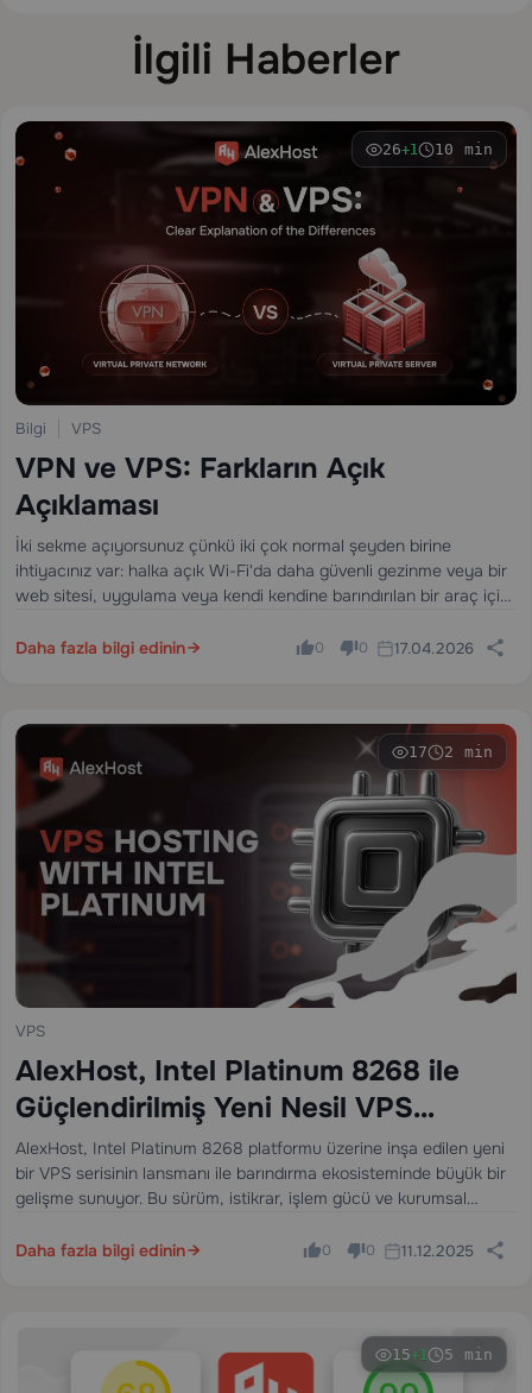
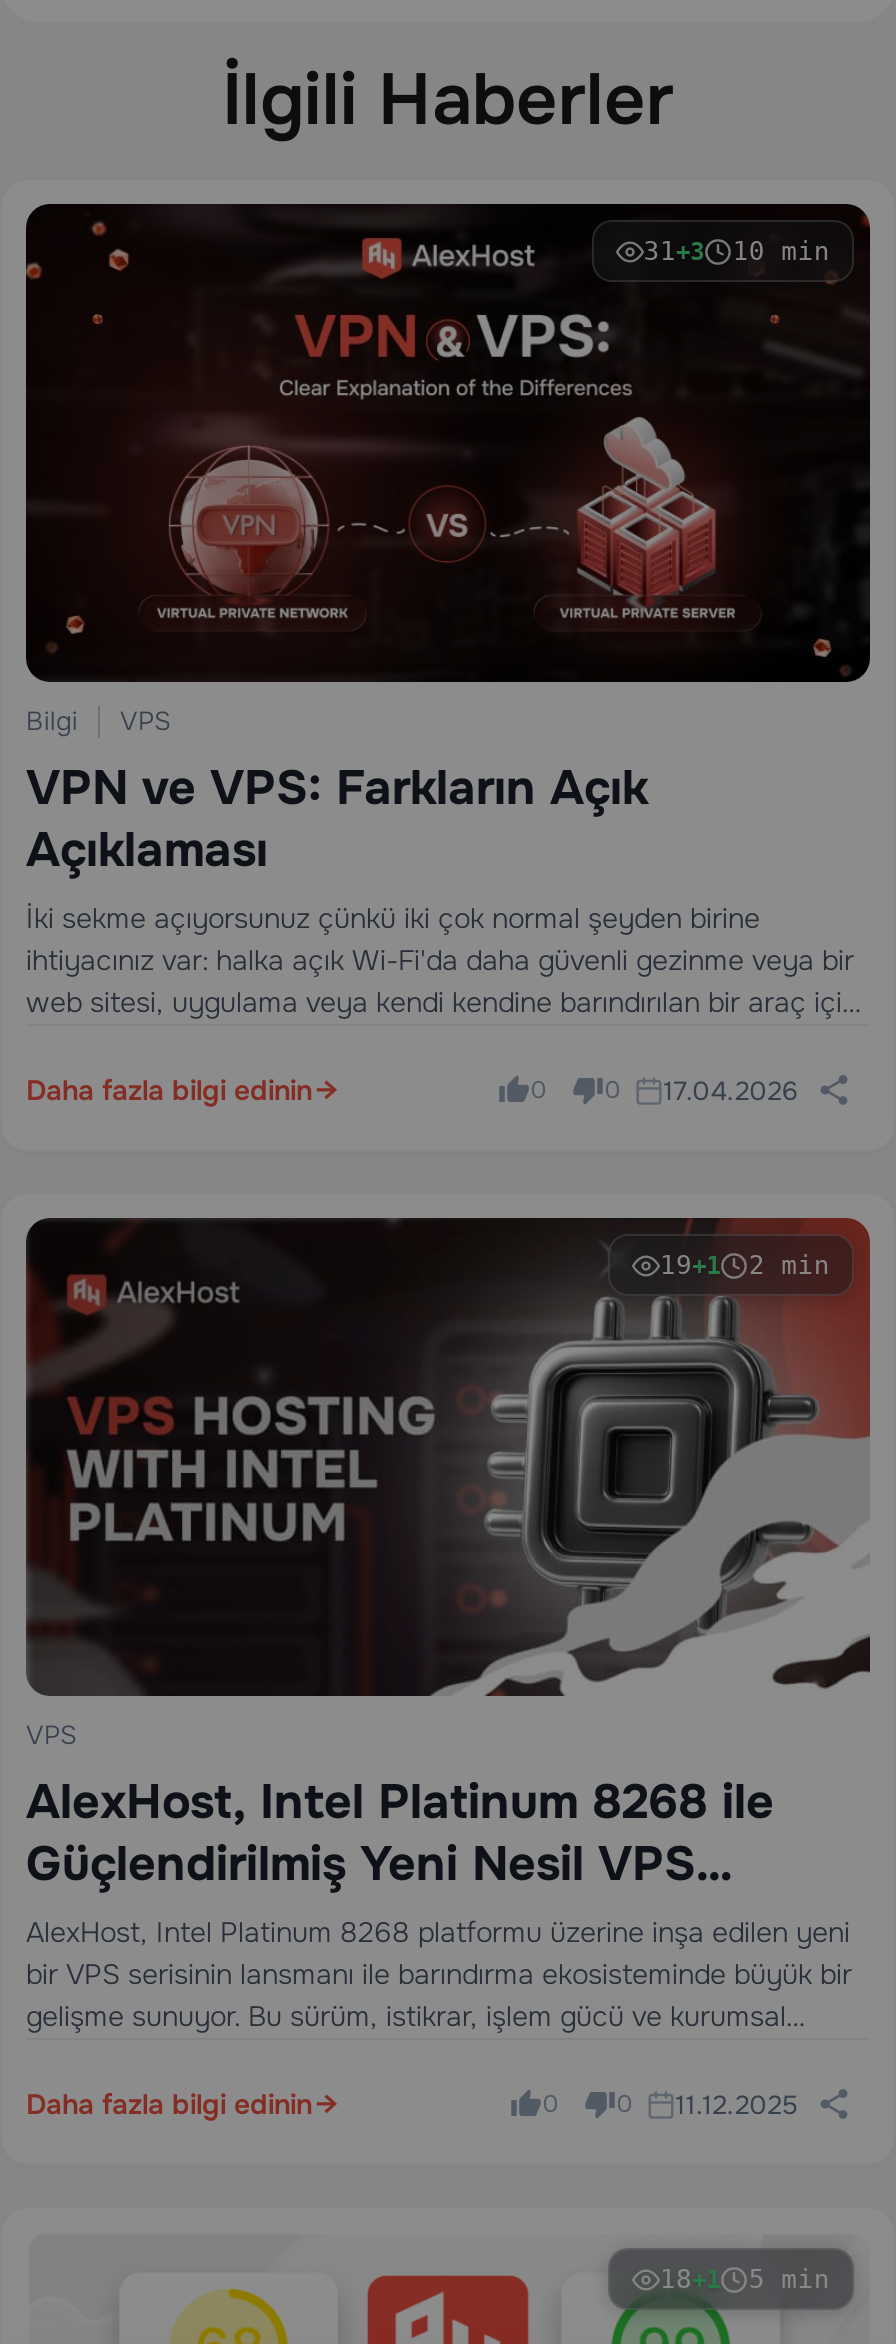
- 26+1 10 min
+ 31+3 10 min

- 17 2 min
+ 19+1 2 min

- 15 +1 5 min
+ 18 +1 5 min
